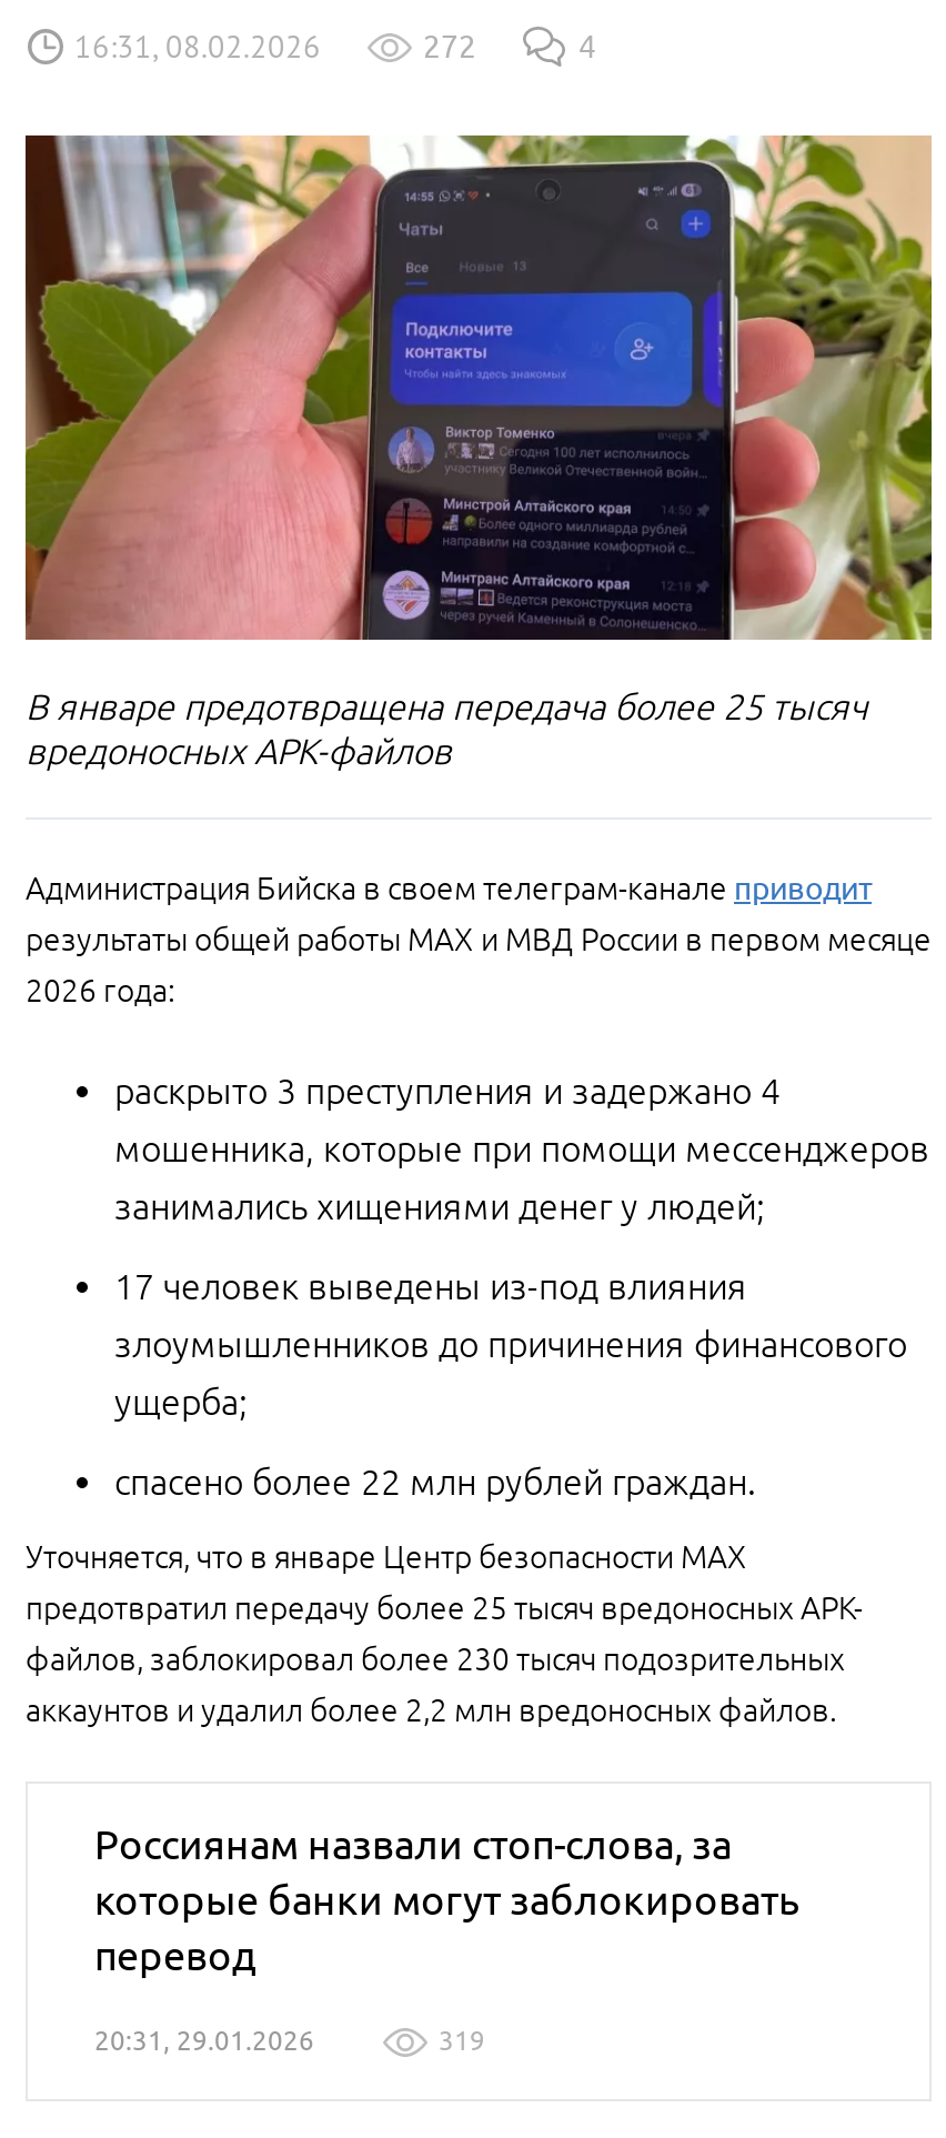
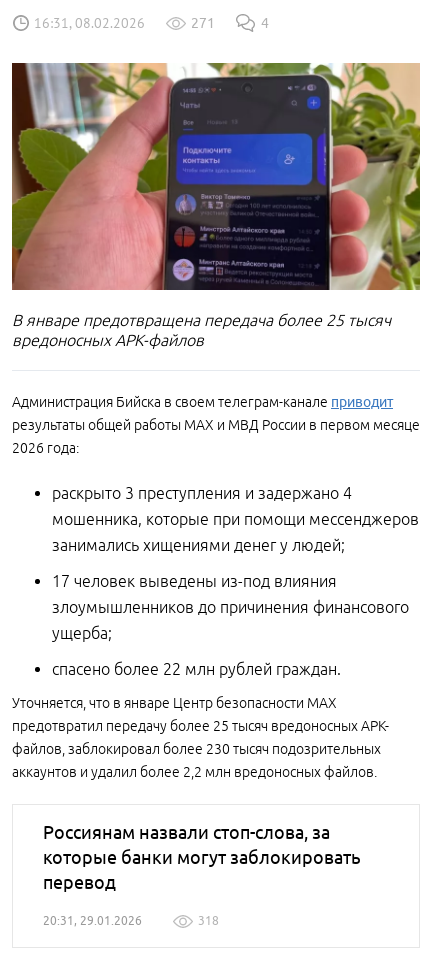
- 272
+ 271

- 319
+ 318
